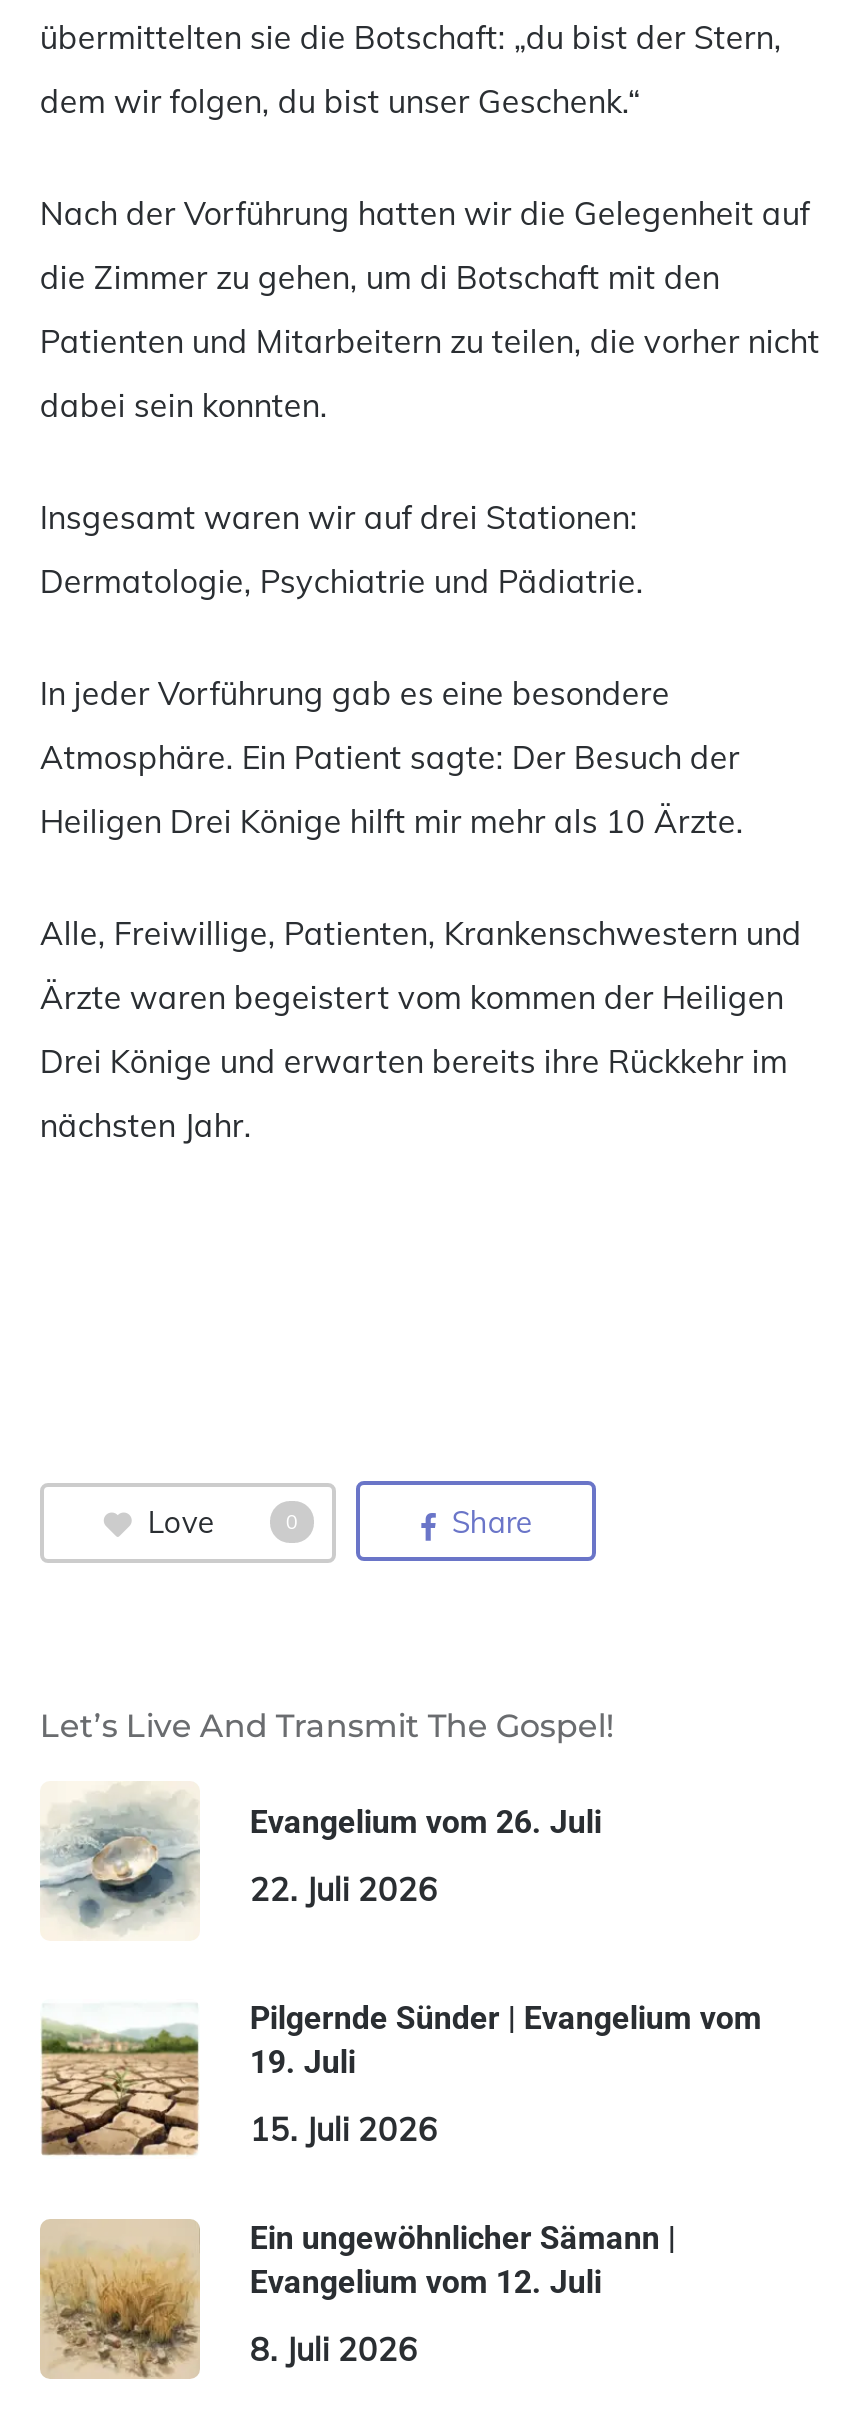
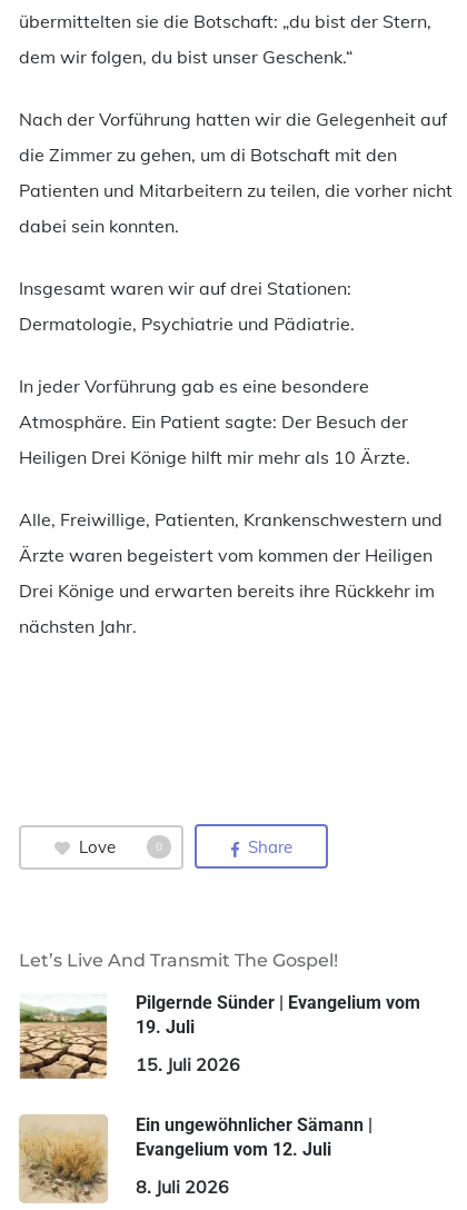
- [image]
- Evangelium vom 26. Juli
- 22. Juli 2026
